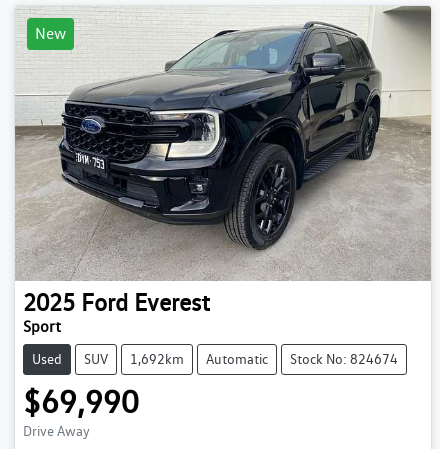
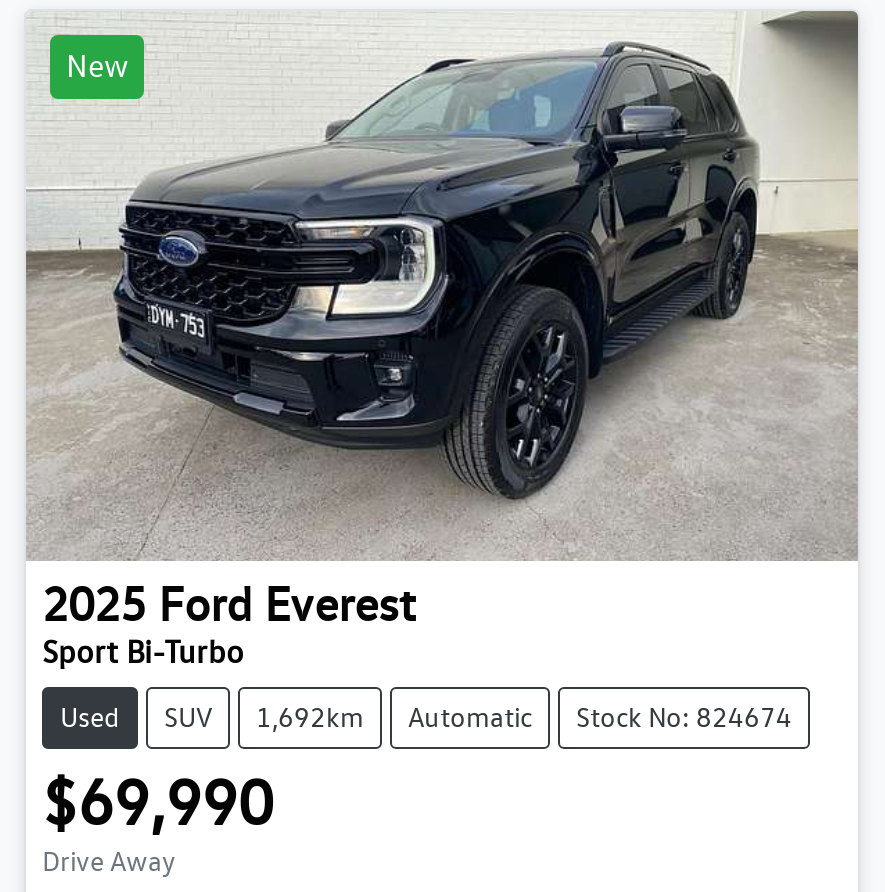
- Sport
+ Sport Bi-Turbo
